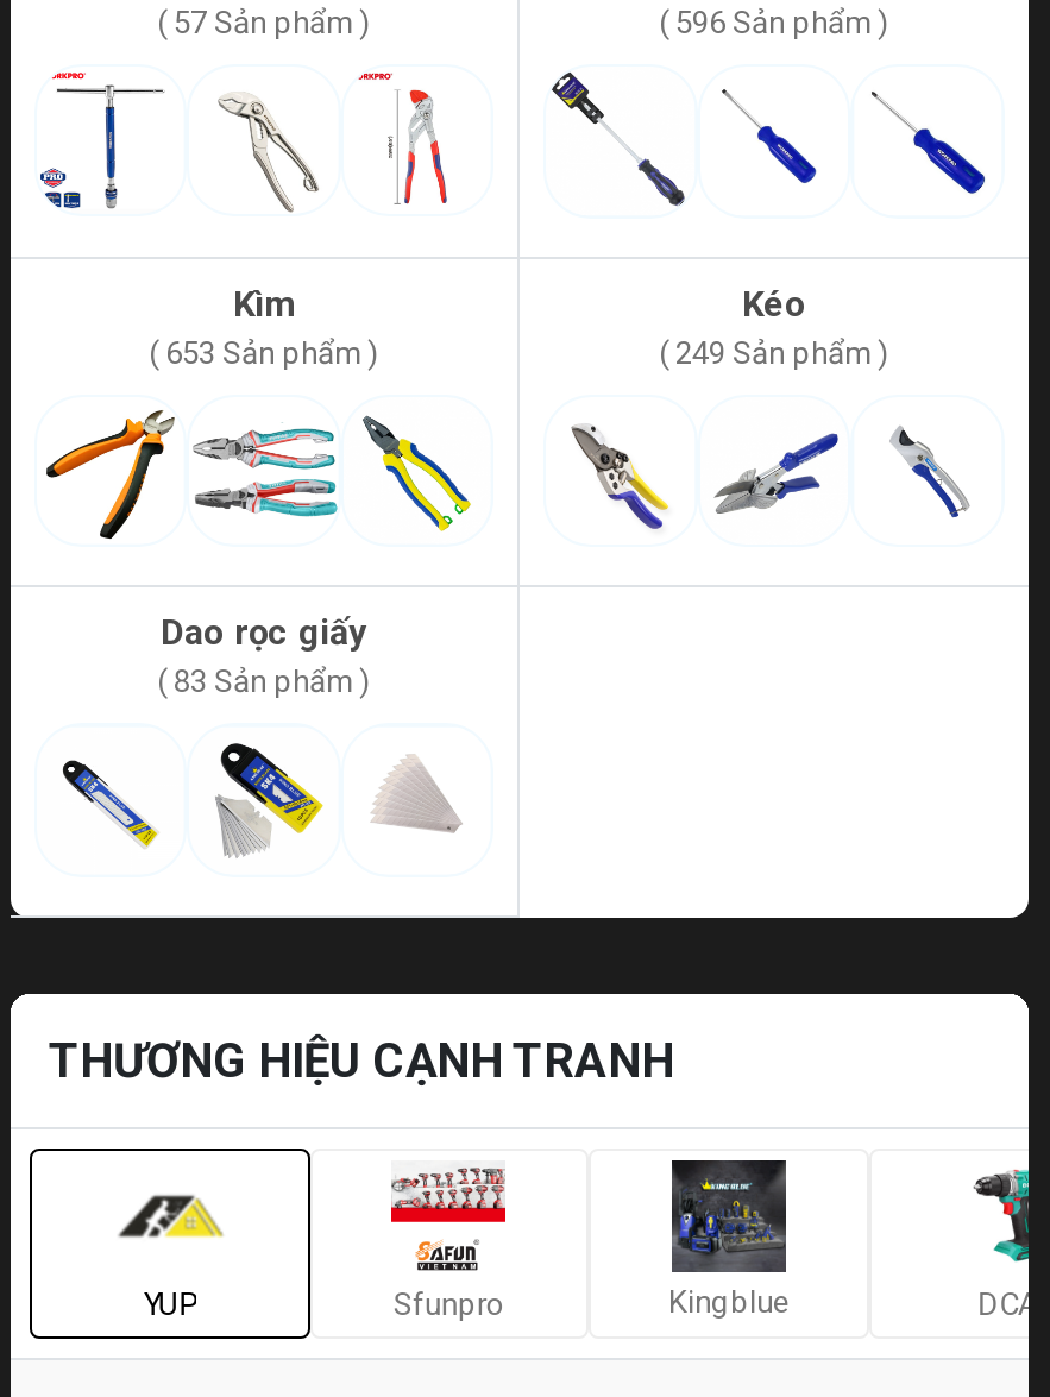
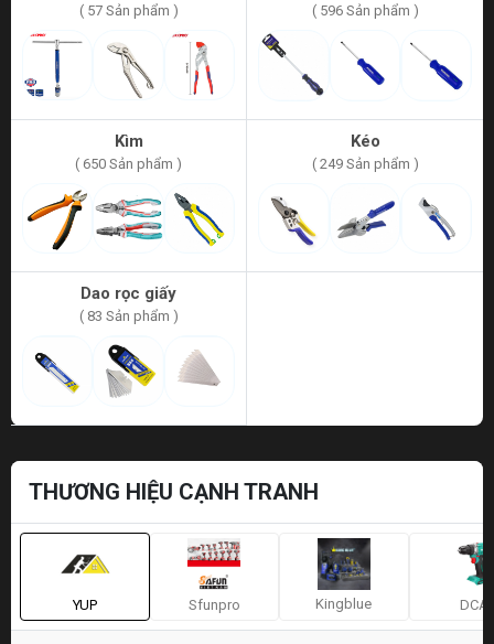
- ( 653 Sản phẩm )
+ ( 650 Sản phẩm )
